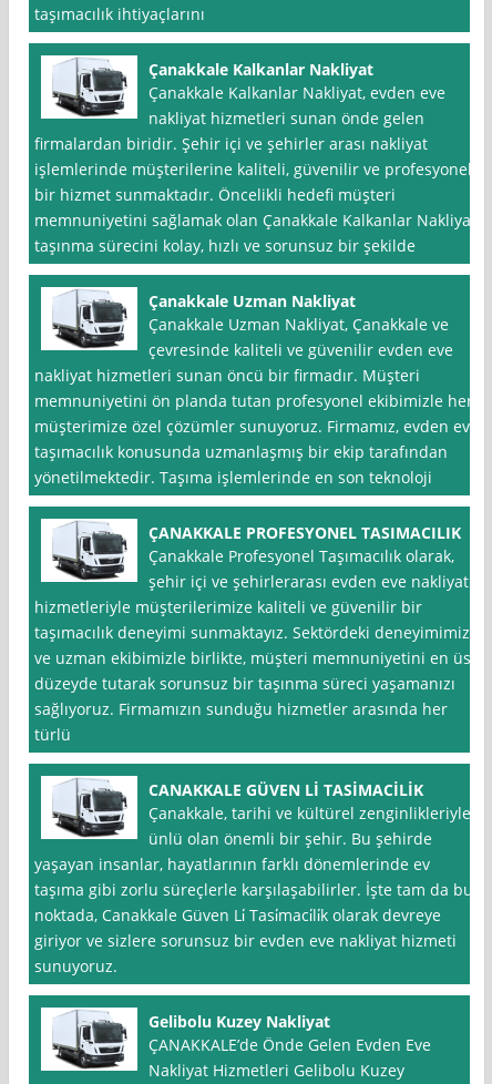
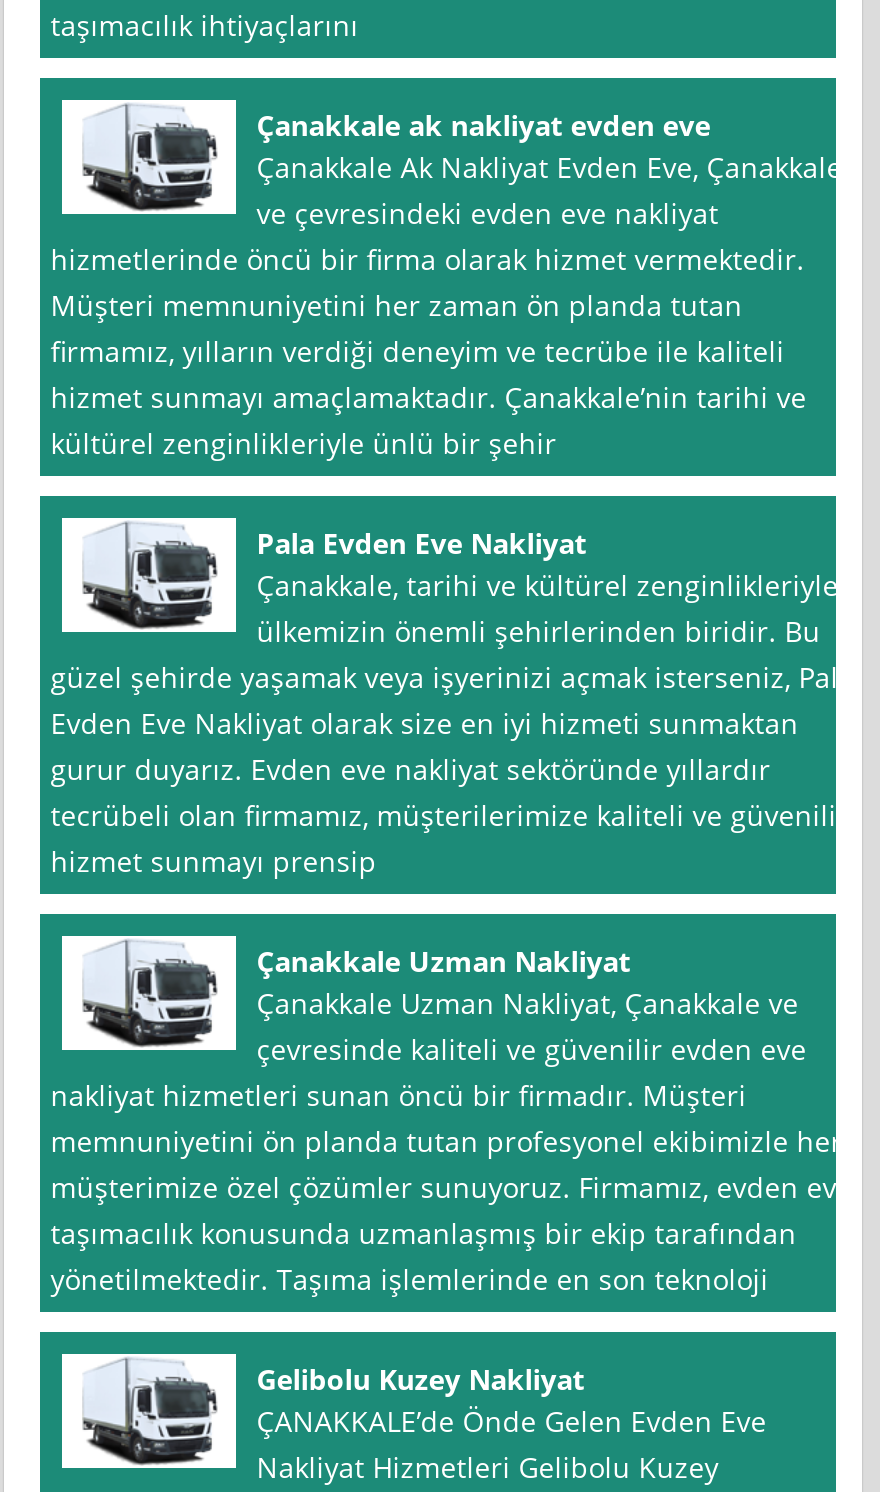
- Çanakkale Kalkanlar Nakliyat
- Çanakkale Kalkanlar Nakliyat, evden eve
- nakliyat hizmetleri sunan önde gelen
- firmalardan biridir. Şehir içi ve şehirler arası nakliyat
- işlemlerinde müşterilerine kaliteli, güvenilir ve profesyonel
- bir hizmet sunmaktadır. Öncelikli hedefi müşteri
- memnuniyetini sağlamak olan Çanakkale Kalkanlar Nakliyat,
- taşınma sürecini kolay, hızlı ve sorunsuz bir şekilde
+ Çanakkale ak nakliyat evden eve
+ Çanakkale Ak Nakliyat Evden Eve, Çanakkale
+ ve çevresindeki evden eve nakliyat
+ hizmetlerinde öncü bir firma olarak hizmet vermektedir.
+ Müşteri memnuniyetini her zaman ön planda tutan
+ firmamız, yılların verdiği deneyim ve tecrübe ile kaliteli
+ hizmet sunmayı amaçlamaktadır. Çanakkale’nin tarihi ve
+ kültürel zenginlikleriyle ünlü bir şehir
+ Pala Evden Eve Nakliyat
+ ülkemizin önemli şehirlerinden biridir. Bu
+ güzel şehirde yaşamak veya işyerinizi açmak isterseniz, Pala
+ Evden Eve Nakliyat olarak size en iyi hizmeti sunmaktan
+ gurur duyarız. Evden eve nakliyat sektöründe yıllardır
+ tecrübeli olan firmamız, müşterilerimize kaliteli ve güvenilir
+ hizmet sunmayı prensip

moved down: [image]

moved down: [image] | Çanakkale Uzman Nakliyat | Çanakkale Uzman Nakliyat, Çanakkale ve | ... | taşımacılık konusunda uzmanlaşmış bir ekip tarafından | yönetilmektedir. Taşıma işlemlerinde en son teknoloji

- ÇANAKKALE PROFESYONEL TASIMACILIK
- Çanakkale Profesyonel Taşımacılık olarak,
- şehir içi ve şehirlerarası evden eve nakliyat
- hizmetleriyle müşterilerimize kaliteli ve güvenilir bir
- taşımacılık deneyimi sunmaktayız. Sektördeki deneyimimiz
- ve uzman ekibimizle birlikte, müşteri memnuniyetini en üst
- düzeyde tutarak sorunsuz bir taşınma süreci yaşamanızı
- sağlıyoruz. Firmamızın sunduğu hizmetler arasında her
- türlü
- CANAKKALE GÜVEN Lİ TASİMACİLİK
- ünlü olan önemli bir şehir. Bu şehirde
- yaşayan insanlar, hayatlarının farklı dönemlerinde ev
- taşıma gibi zorlu süreçlerle karşılaşabilirler. İşte tam da bu
- noktada, Canakkale Güven Li̇ Tasi̇maci̇li̇k olarak devreye
- giriyor ve sizlere sorunsuz bir evden eve nakliyat hizmeti
- sunuyoruz.

moved down: [image]

moved up: Çanakkale, tarihi ve kültürel zenginlikleriyle
